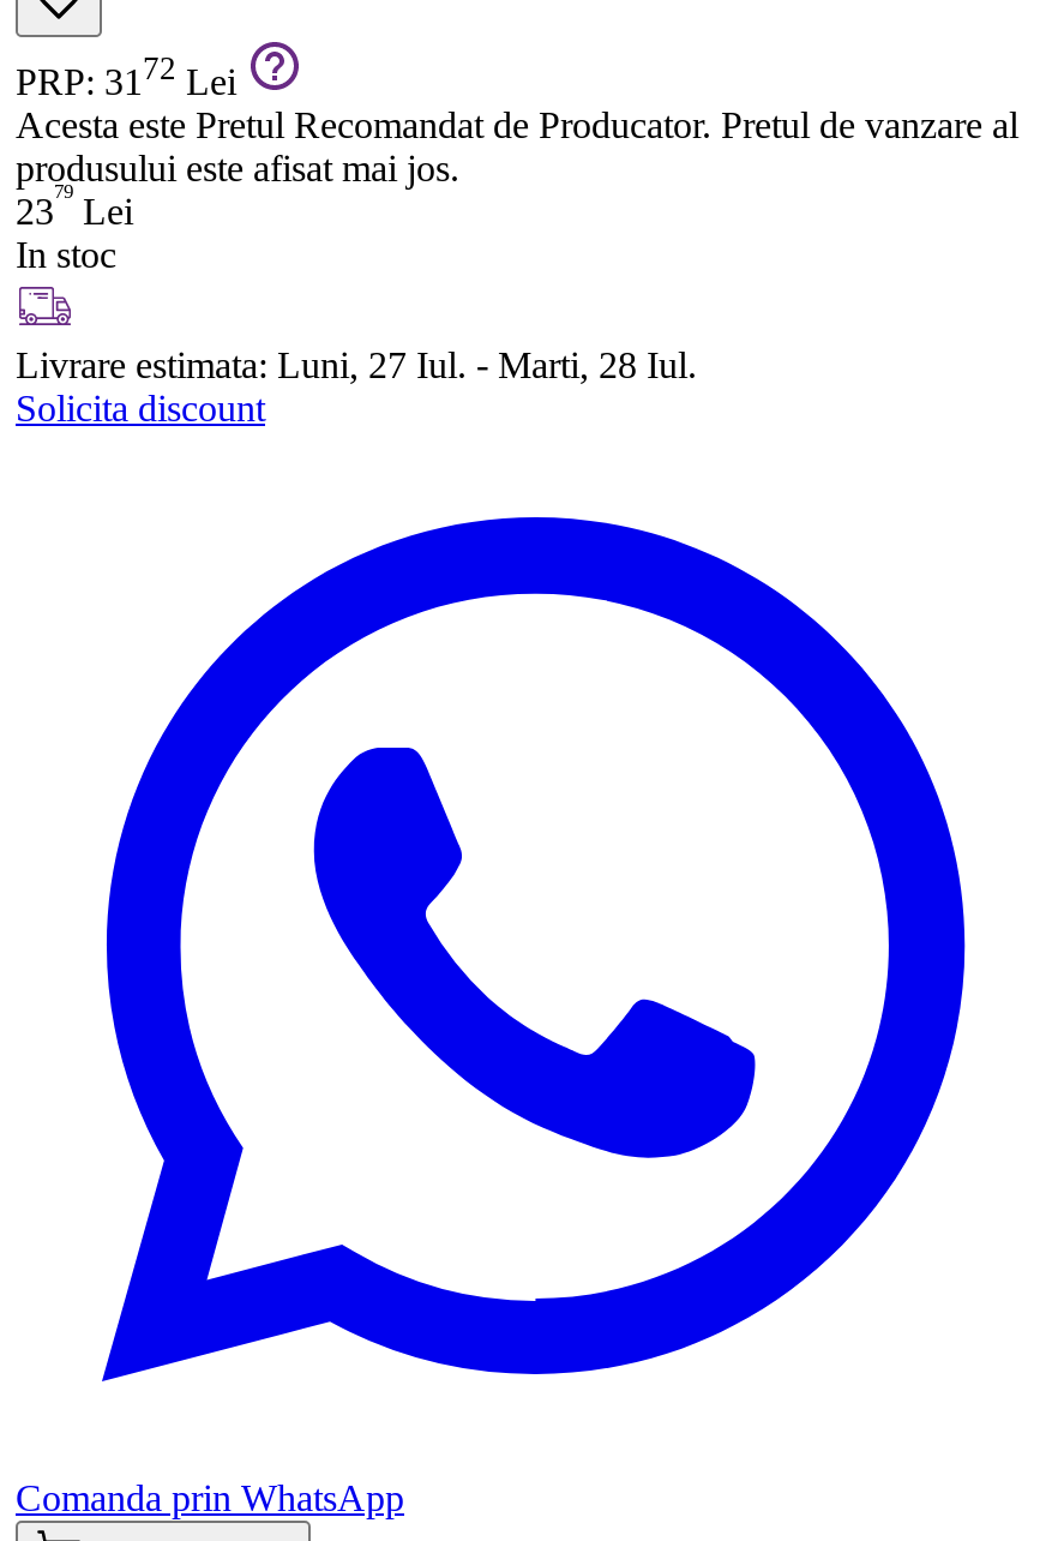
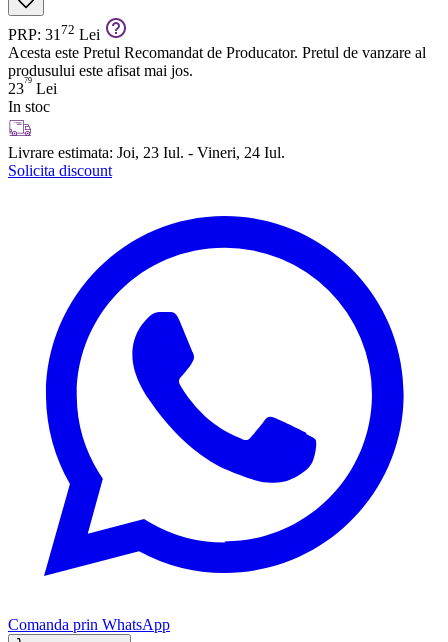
- Livrare estimata: Luni, 27 Iul. - Marti, 28 Iul.
+ Livrare estimata: Joi, 23 Iul. - Vineri, 24 Iul.
